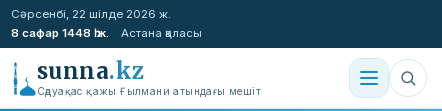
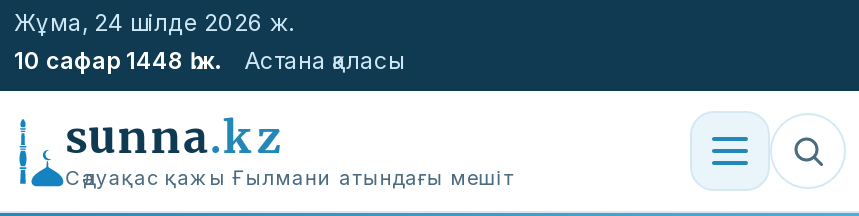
- Сәрсенбі, 22 шілде 2026 ж.
+ Жұма, 24 шілде 2026 ж.

- 8 сафар 1448 һ.ж. Астана қаласы
+ 10 сафар 1448 һ.ж. Астана қаласы
